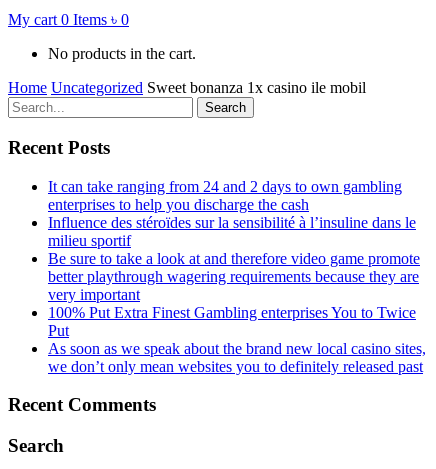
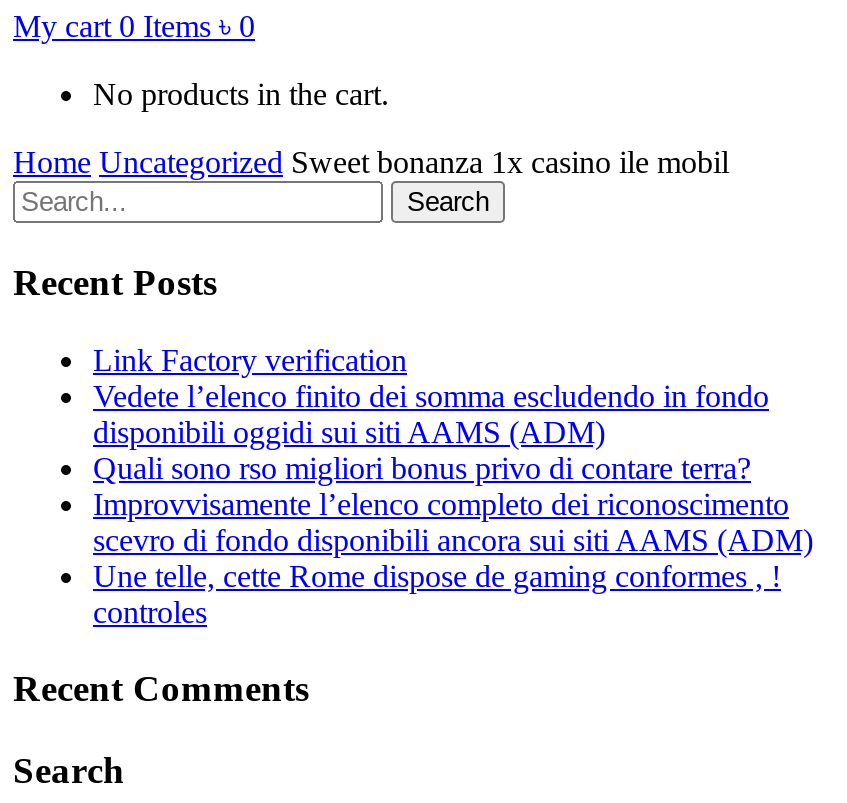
- It can take ranging from 24 and 2 days to own gambling
- enterprises to help you discharge the cash
- Influence des stéroïdes sur la sensibilité à l’insuline dans le
- milieu sportif
- Be sure to take a look at and therefore video game promote
- better playthrough wagering requirements because they are
- very important
- 100% Put Extra Finest Gambling enterprises You to Twice
- Put
- As soon as we speak about the brand new local casino sites,
- we don’t only mean websites you to definitely released past
+ Link Factory verification
+ Vedete l’elenco finito dei somma escludendo in fondo
+ disponibili oggidi sui siti AAMS (ADM)
+ Quali sono rso migliori bonus privo di contare terra?
+ Improvvisamente l’elenco completo dei riconoscimento
+ scevro di fondo disponibili ancora sui siti AAMS (ADM)
+ Une telle, cette Rome dispose de gaming conformes , !
+ controles
